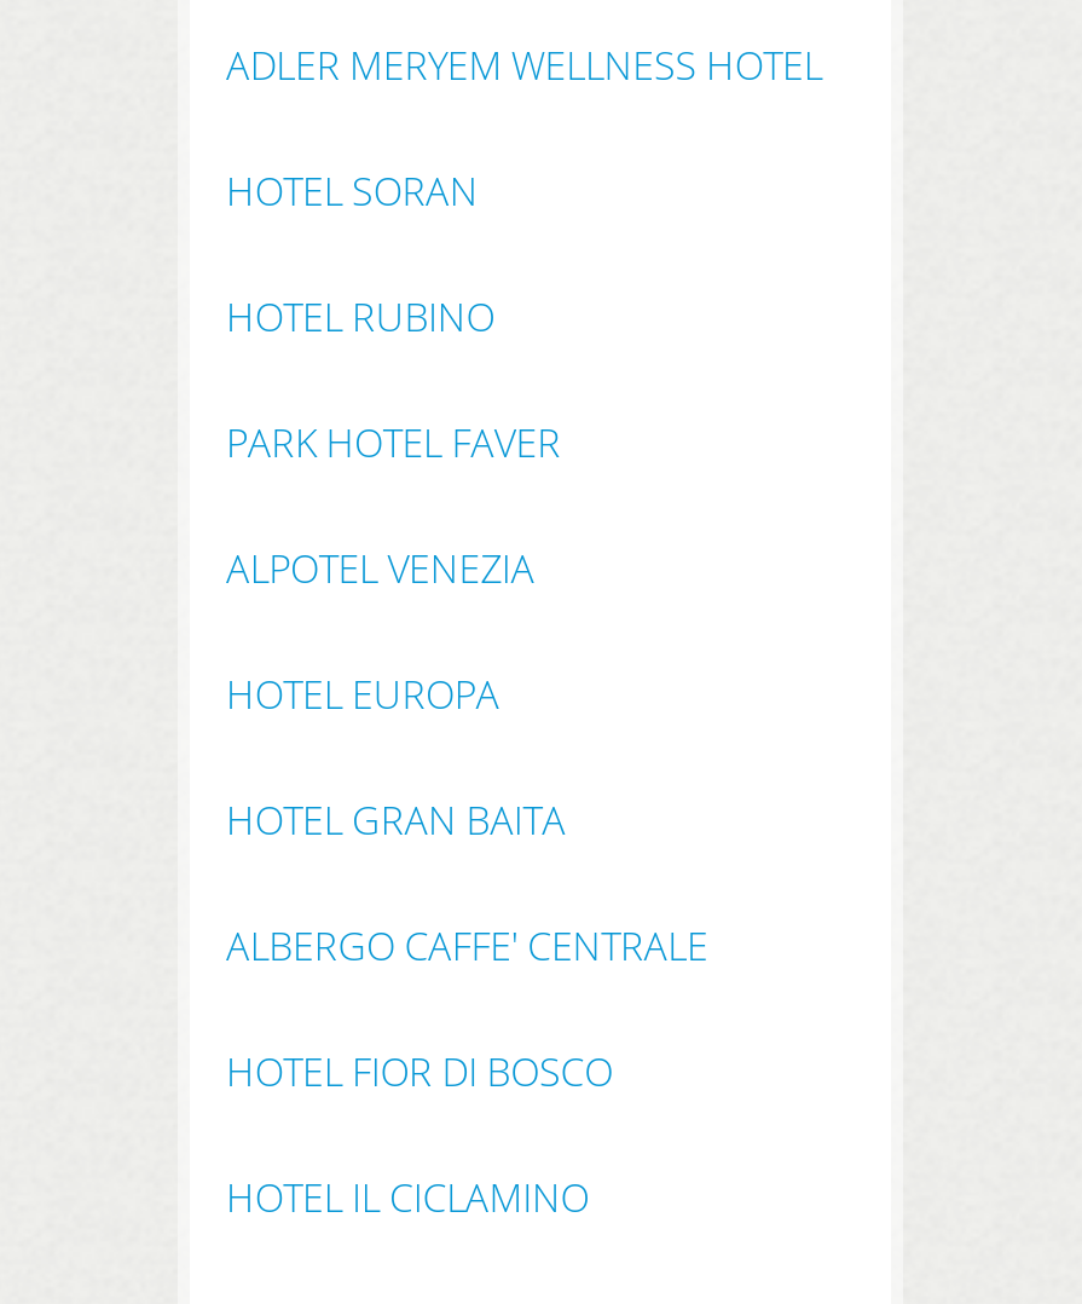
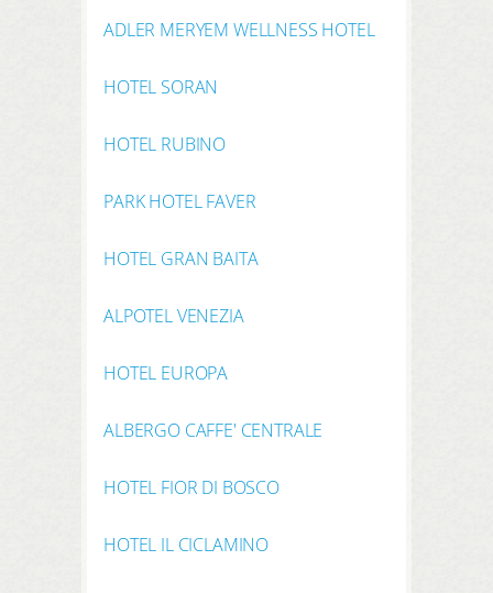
moved down: ALPOTEL VENEZIA | HOTEL EUROPA

moved up: HOTEL GRAN BAITA
